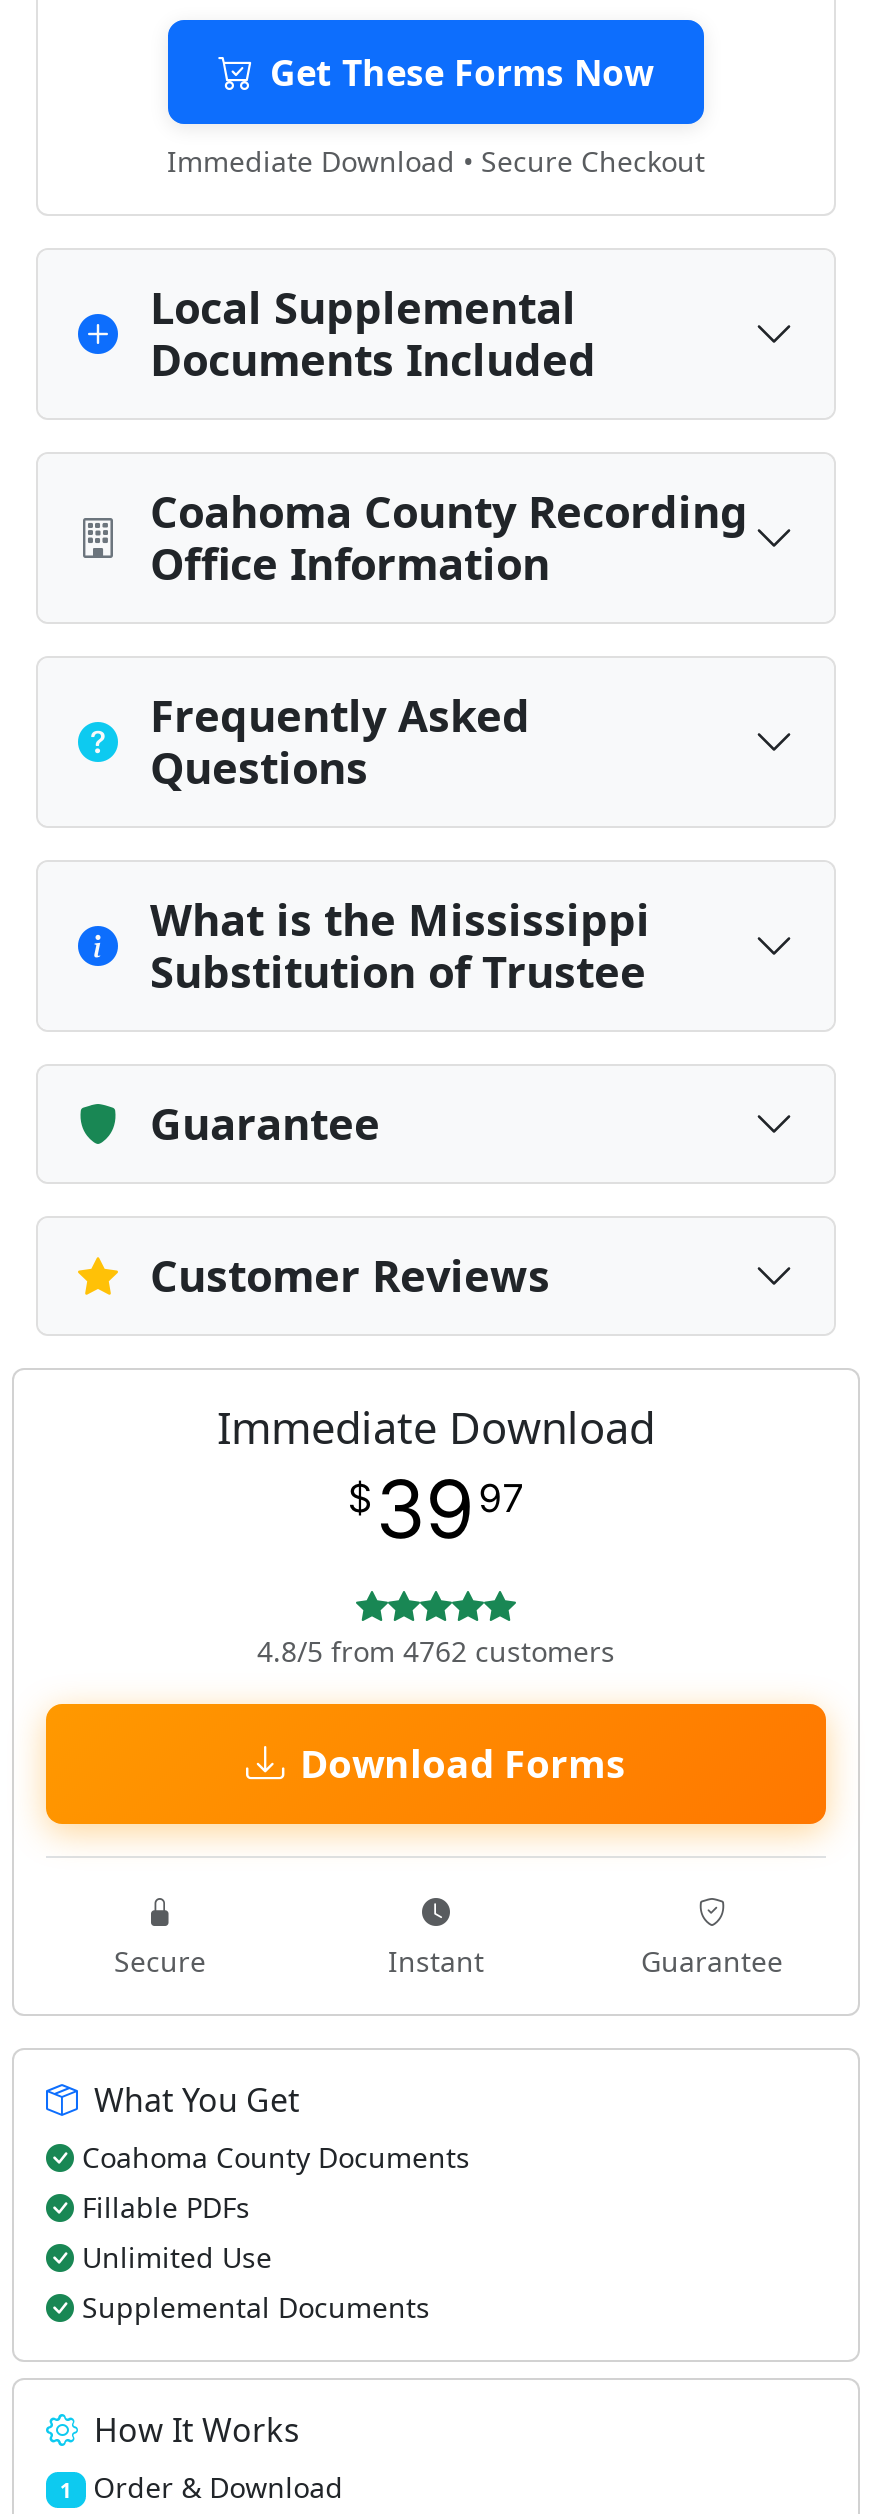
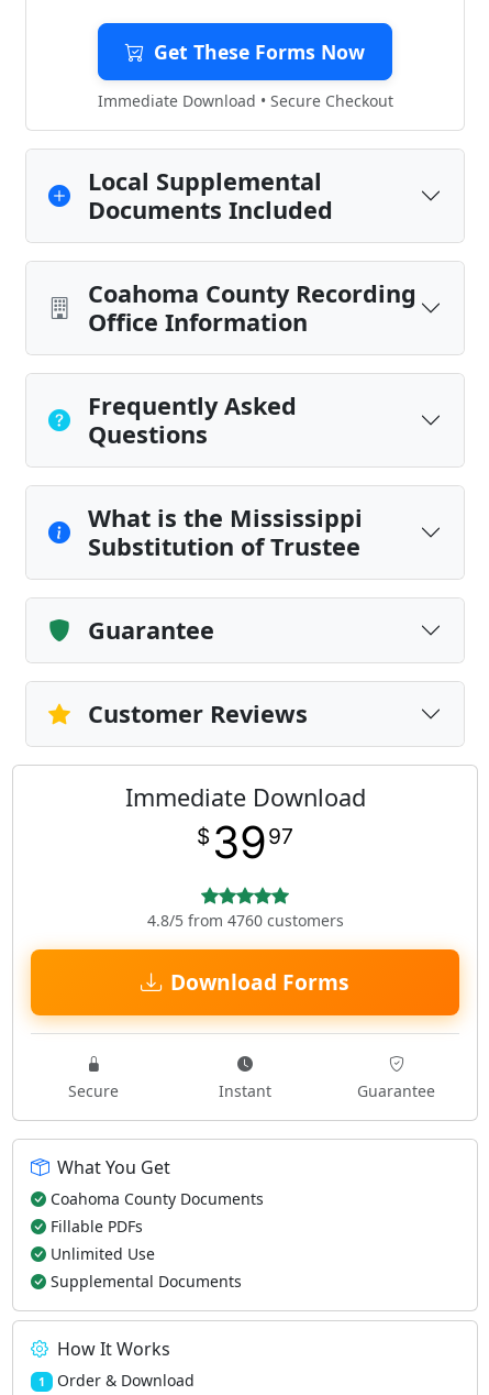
- 4.8/5 from 4762 customers
+ 4.8/5 from 4760 customers
